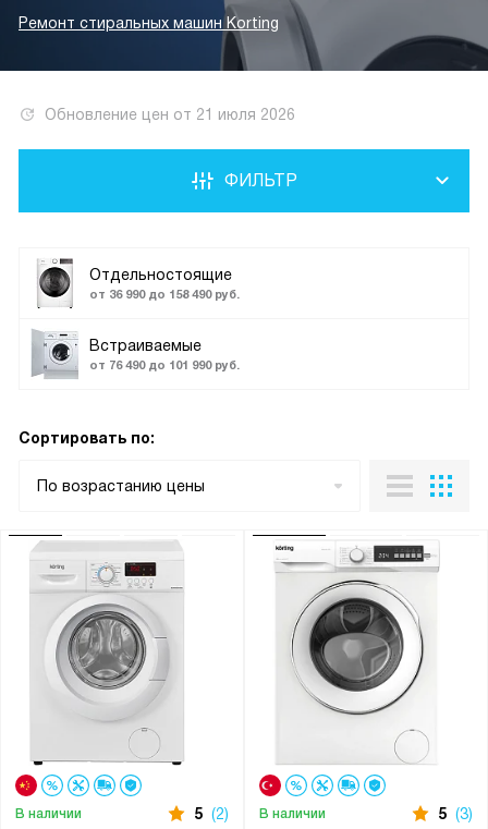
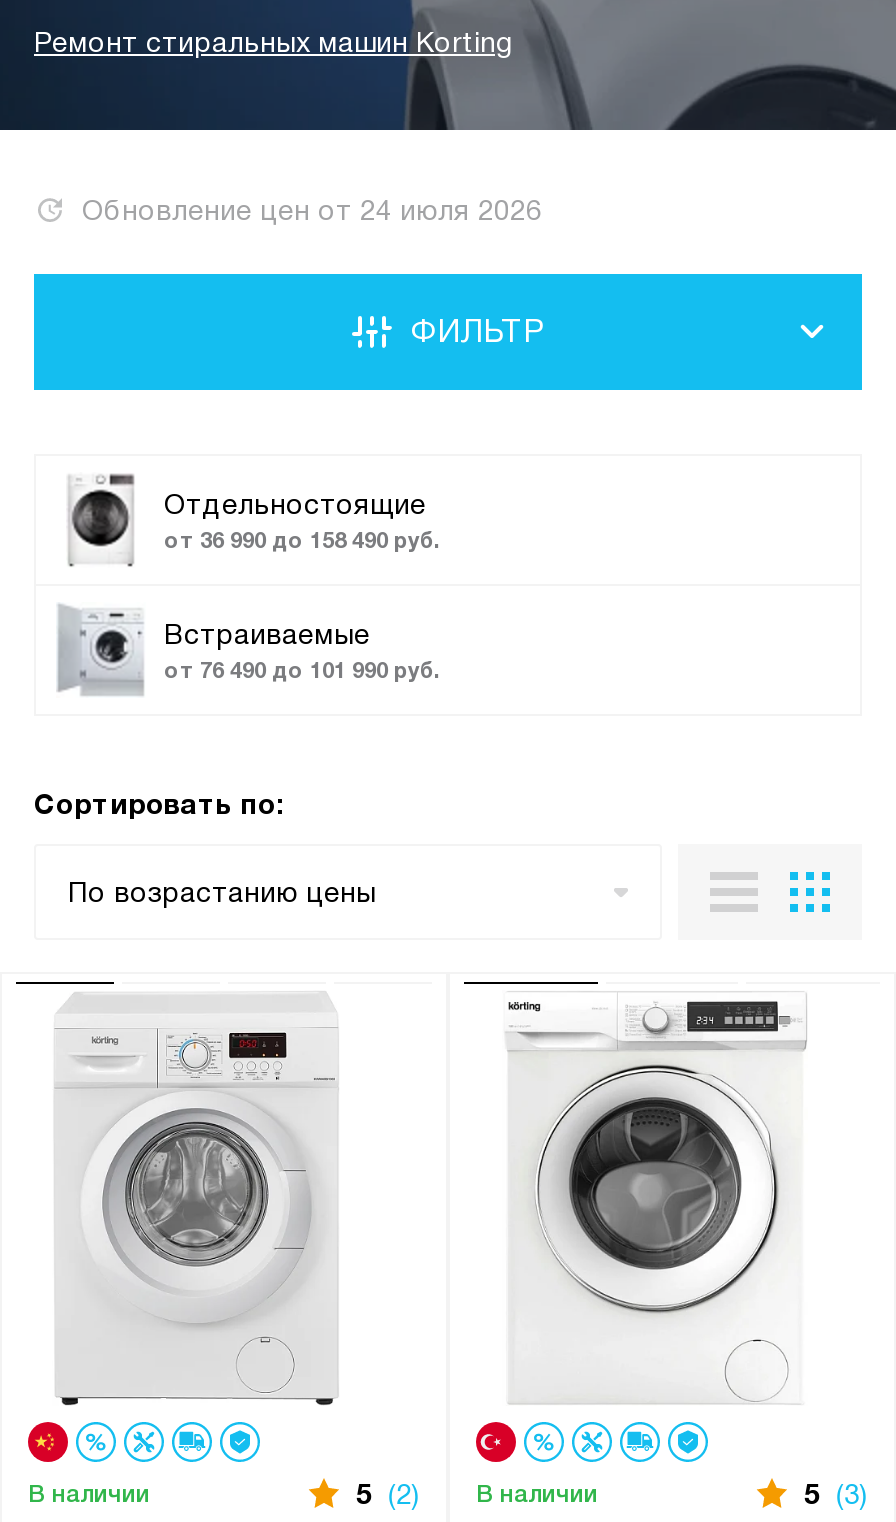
- Обновление цен от 21 июля 2026
+ Обновление цен от 24 июля 2026
